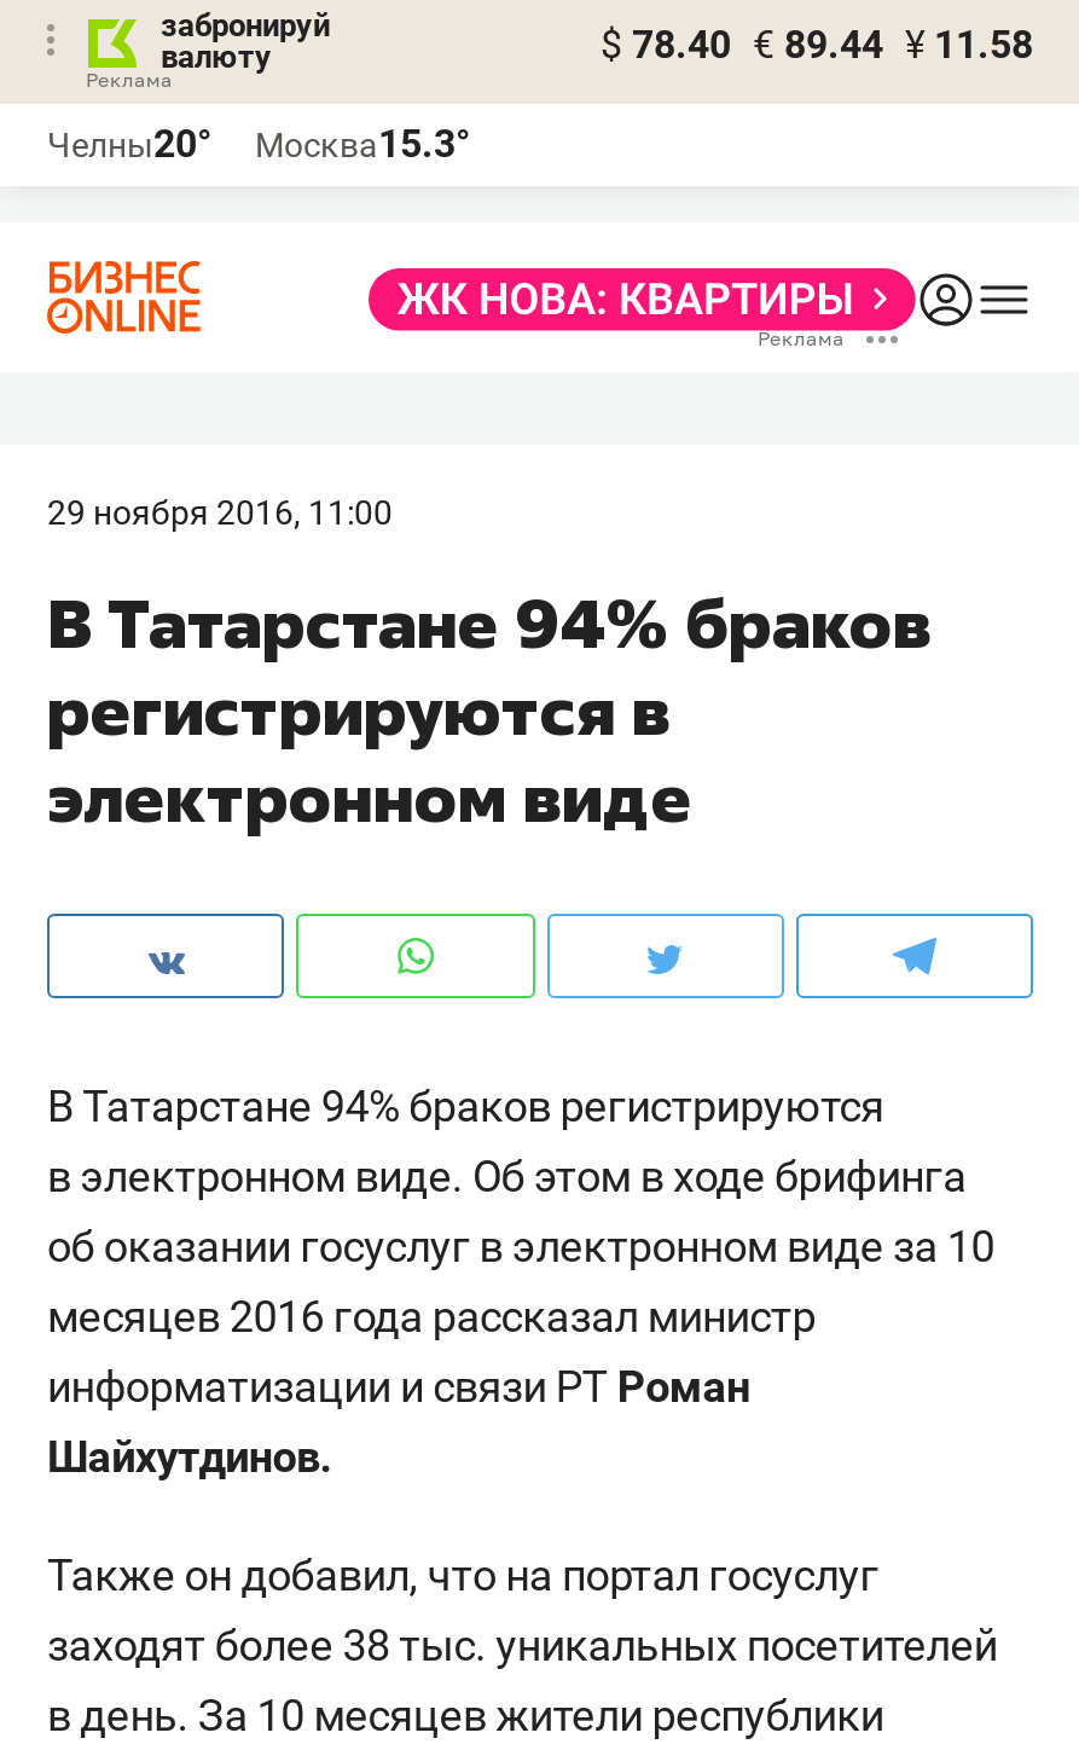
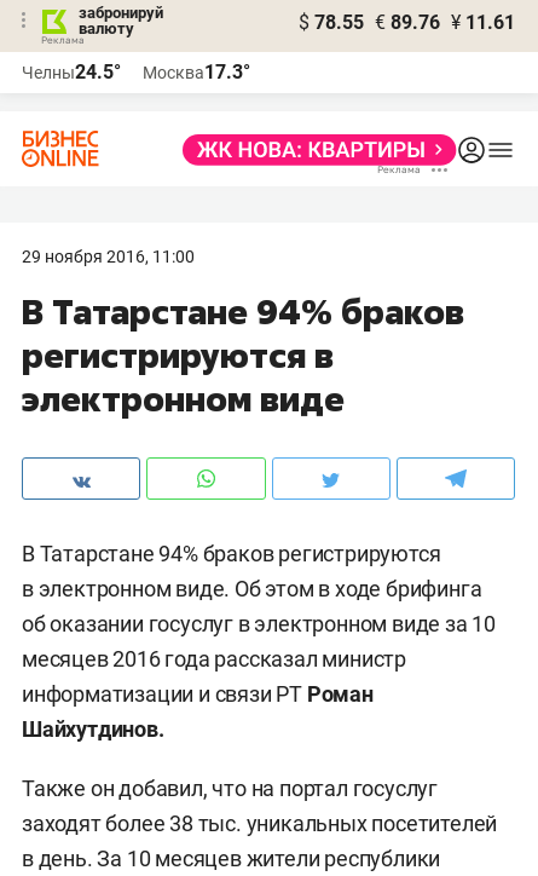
- $ 78.40 € 89.44 ¥ 11.58
+ $ 78.55 € 89.76 ¥ 11.61

- Челны20°
+ Челны24.5°

- Москва15.3°
+ Москва17.3°
